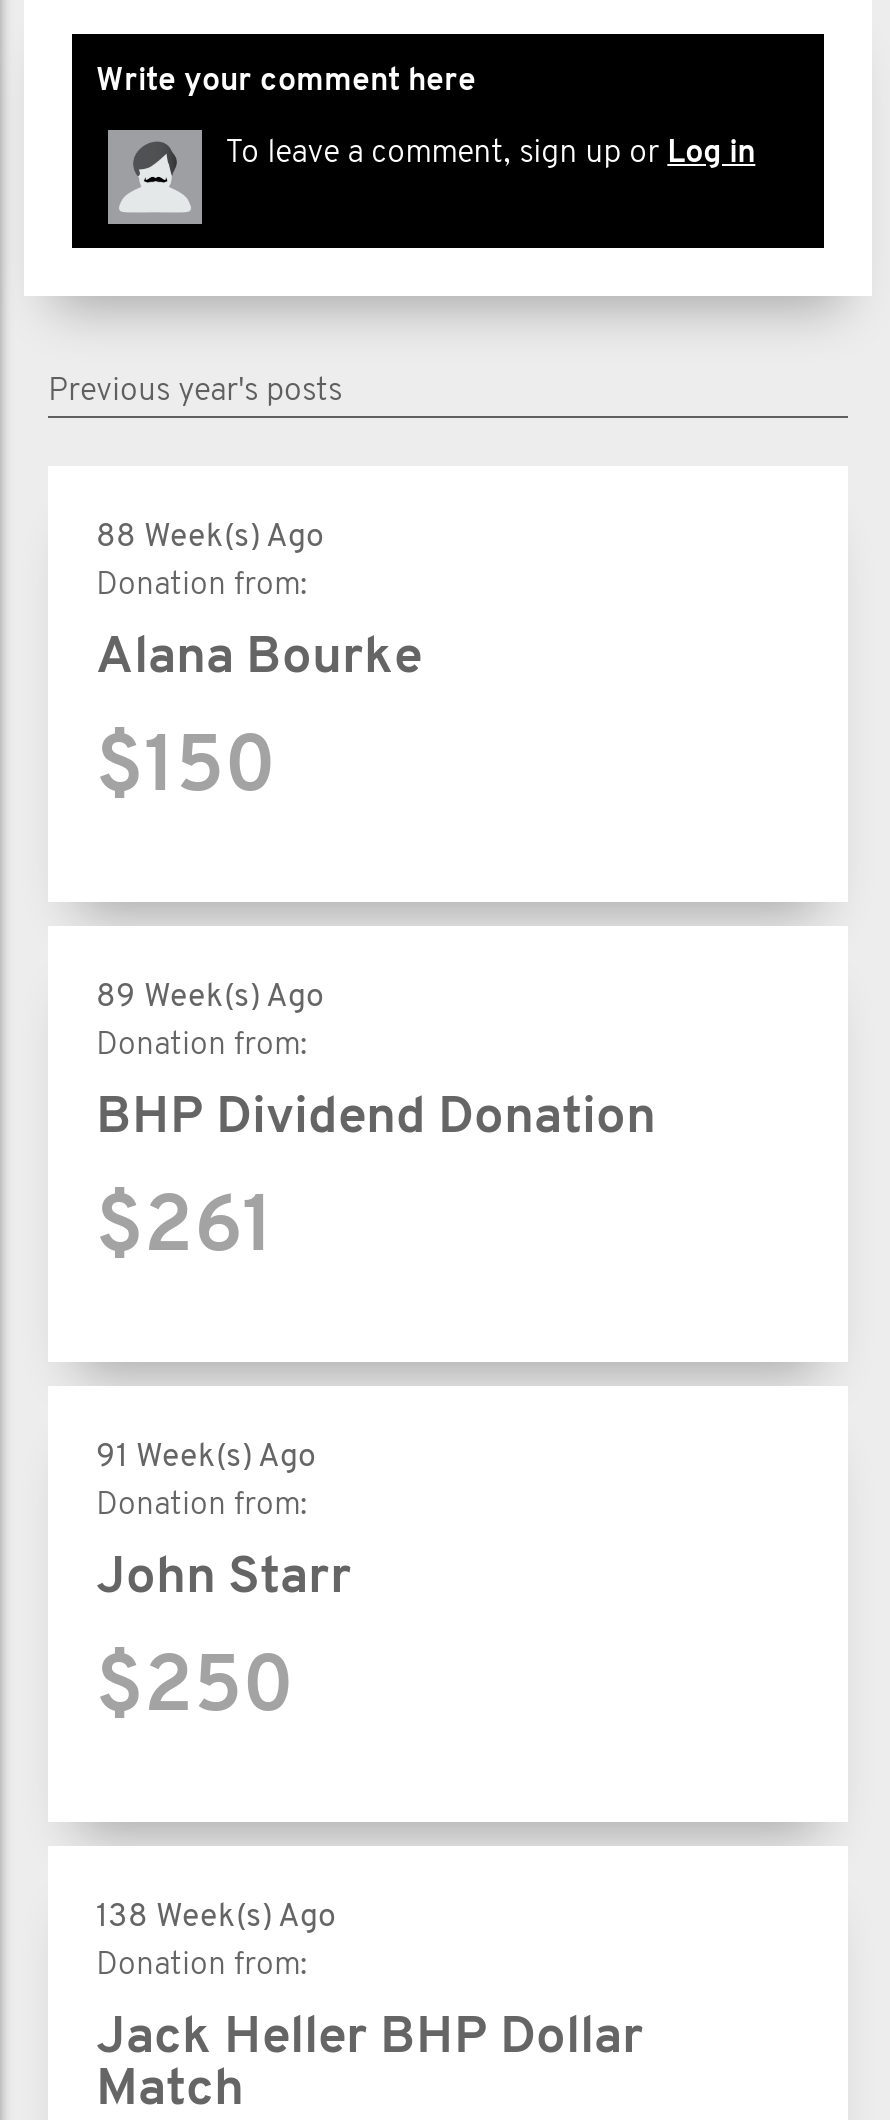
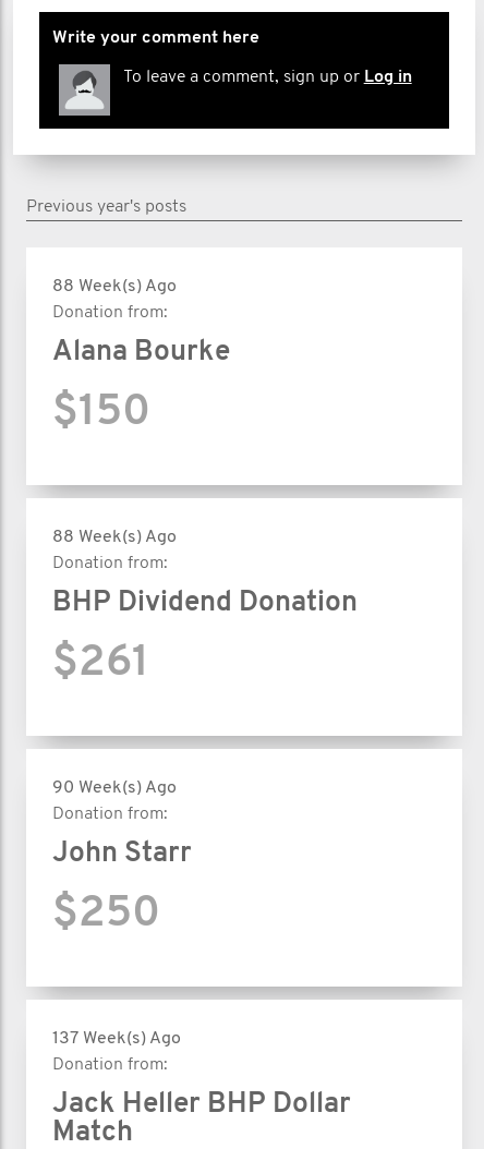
- 89 Week(s) Ago
+ 88 Week(s) Ago

- 91 Week(s) Ago
+ 90 Week(s) Ago

- 138 Week(s) Ago
+ 137 Week(s) Ago
